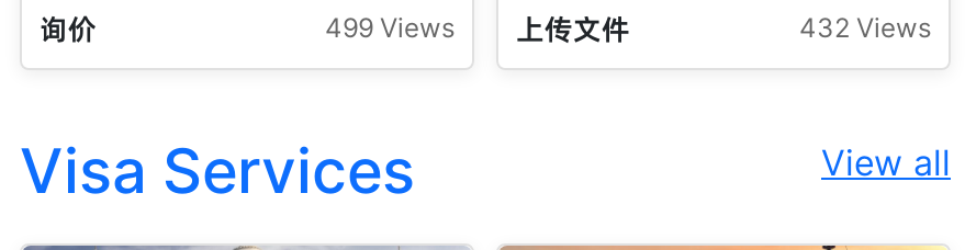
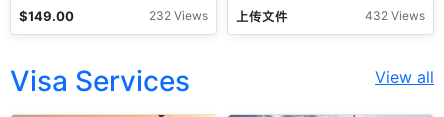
- 询价
- 499 Views
+ $149.00
+ 232 Views
